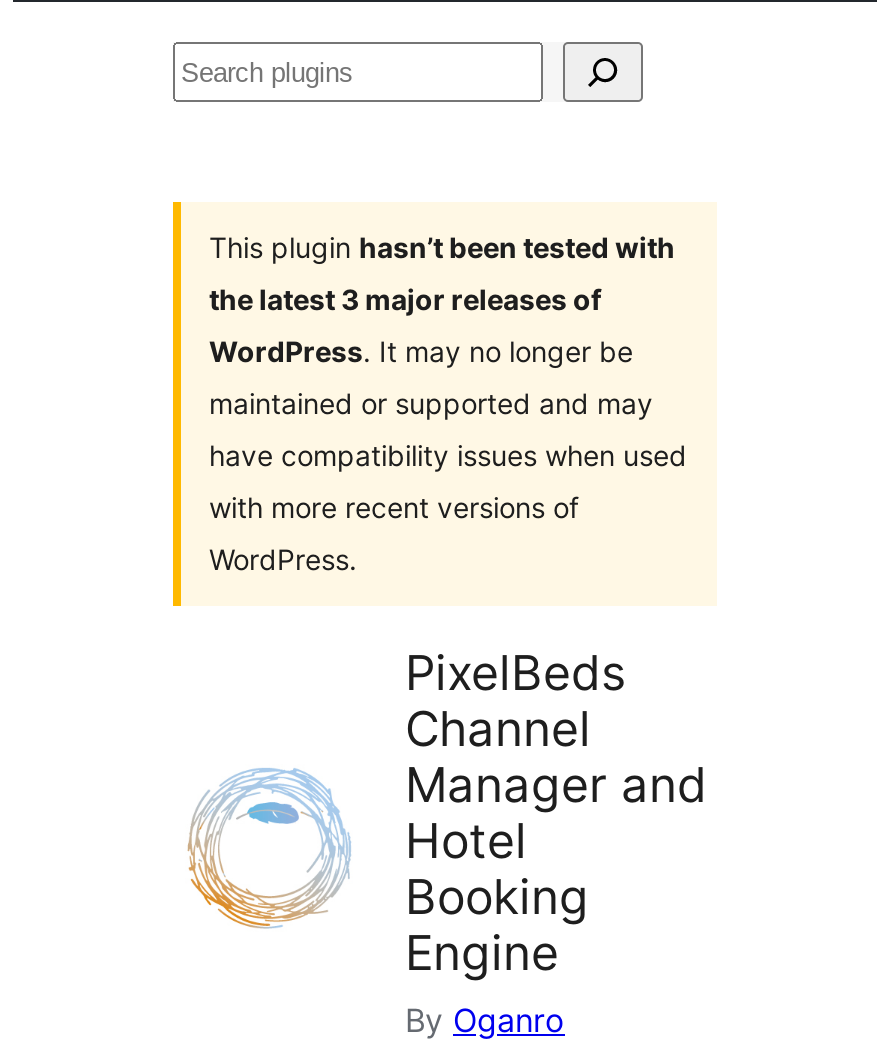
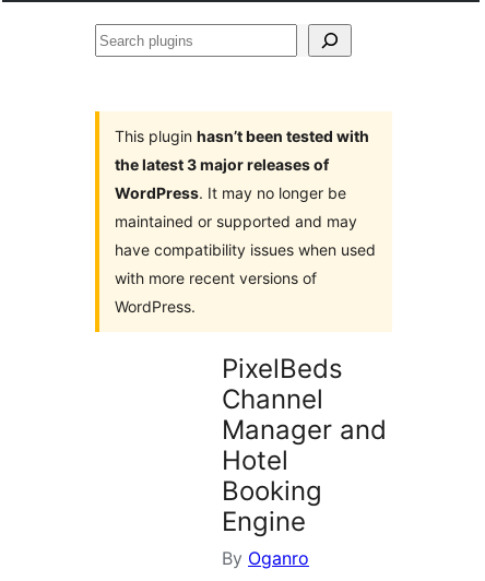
- [image]
